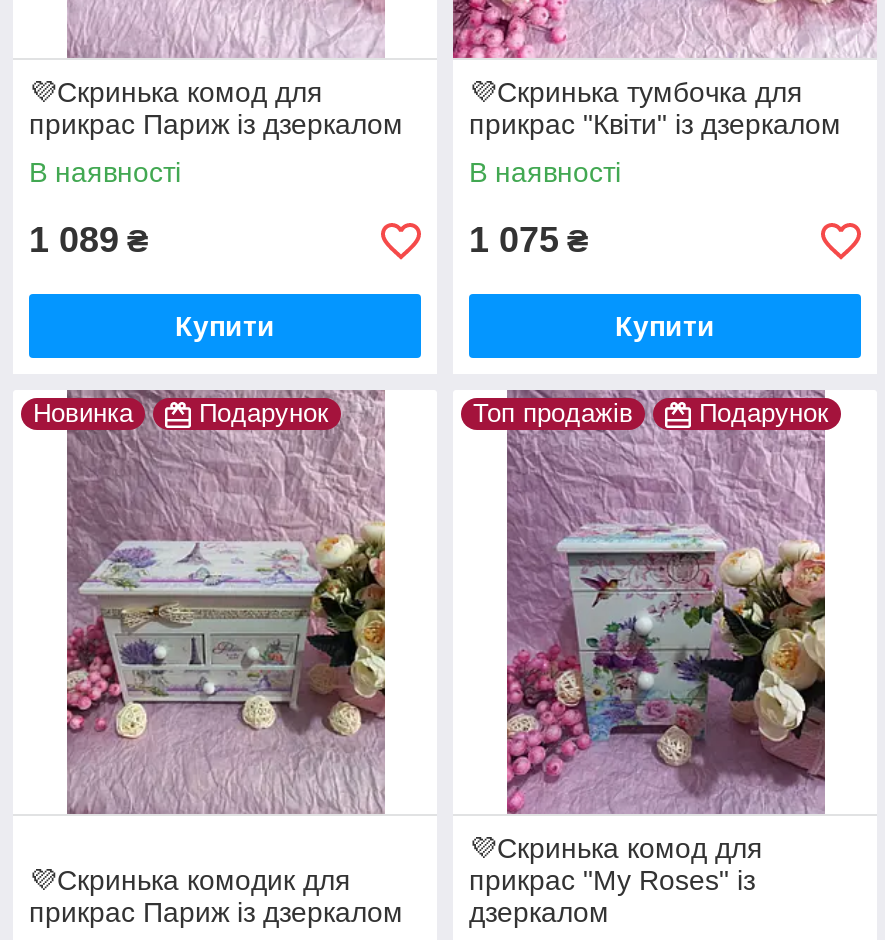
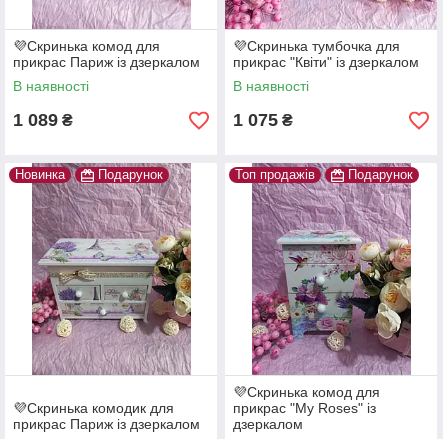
- Купити

- Купити
